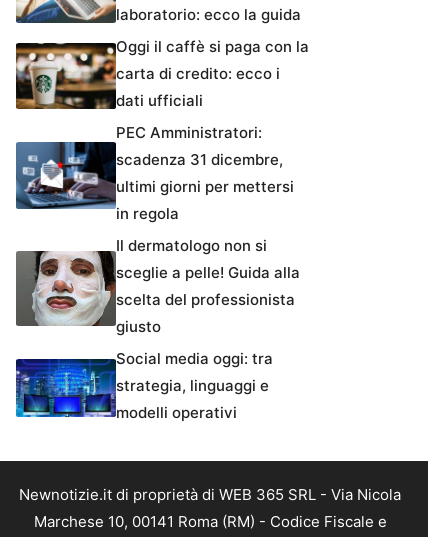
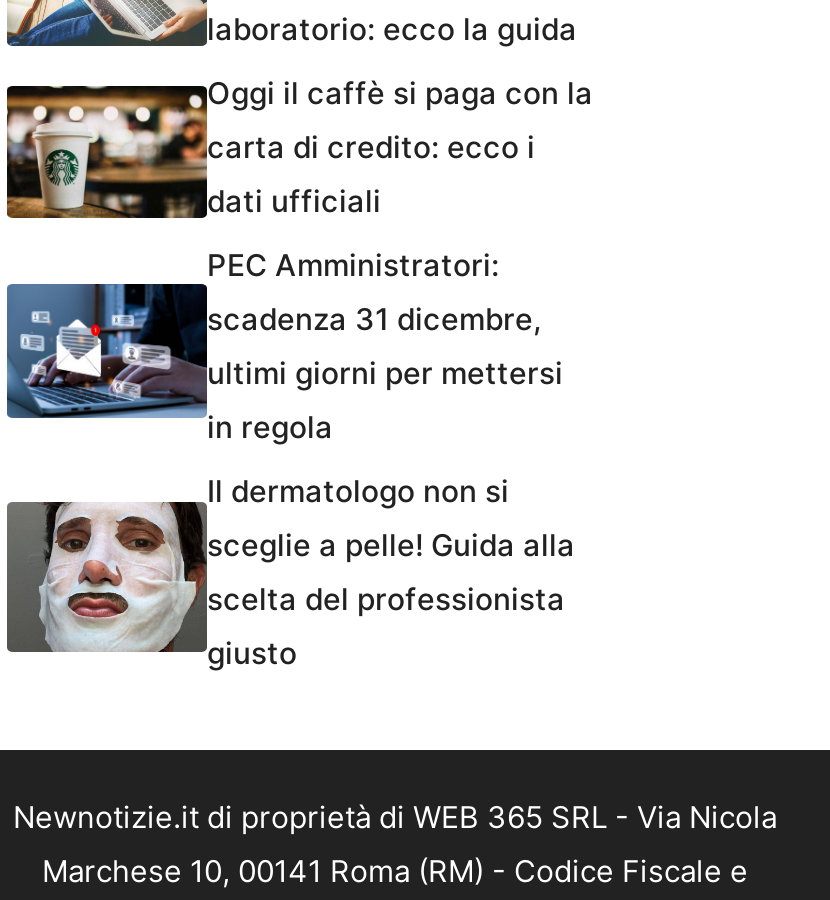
- [image]
- Social media oggi: tra
- strategia, linguaggi e
- modelli operativi
